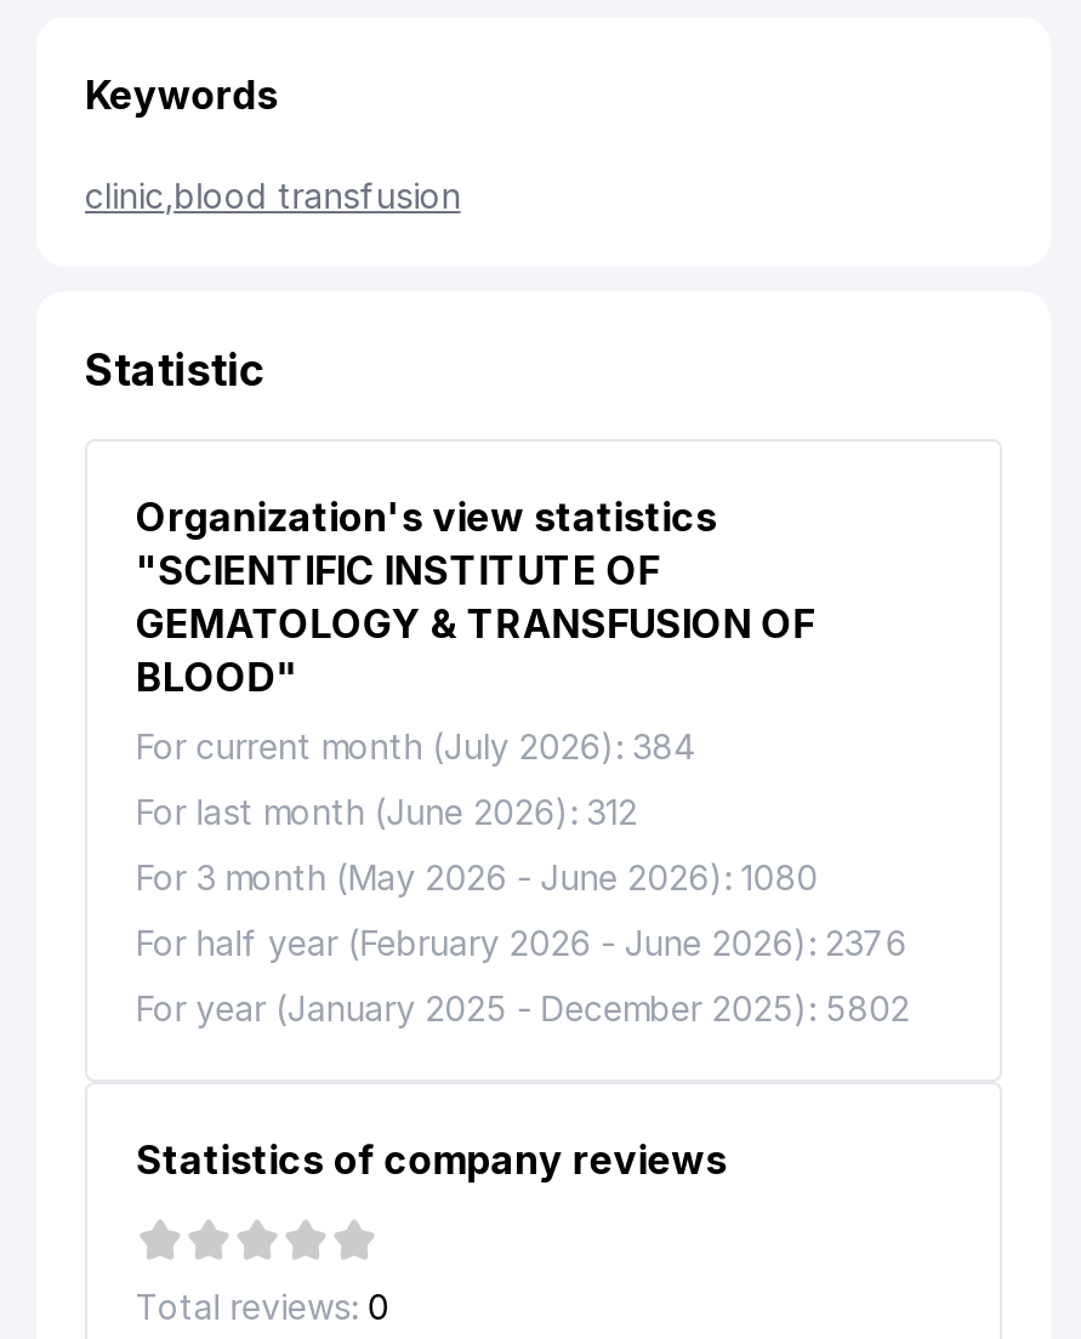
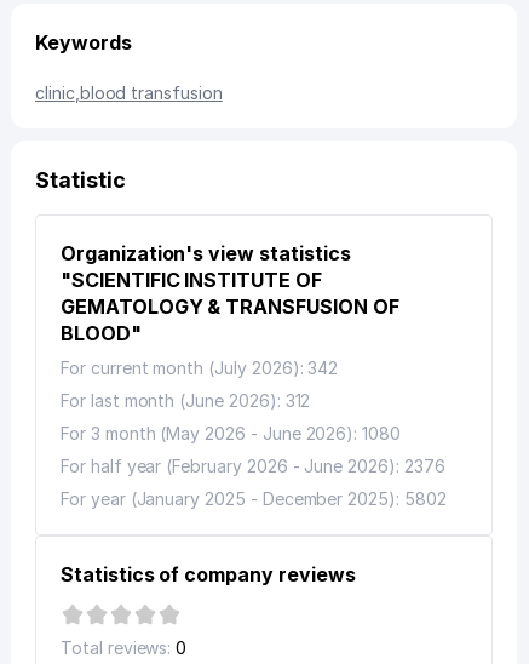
- For current month (July 2026): 384
+ For current month (July 2026): 342
